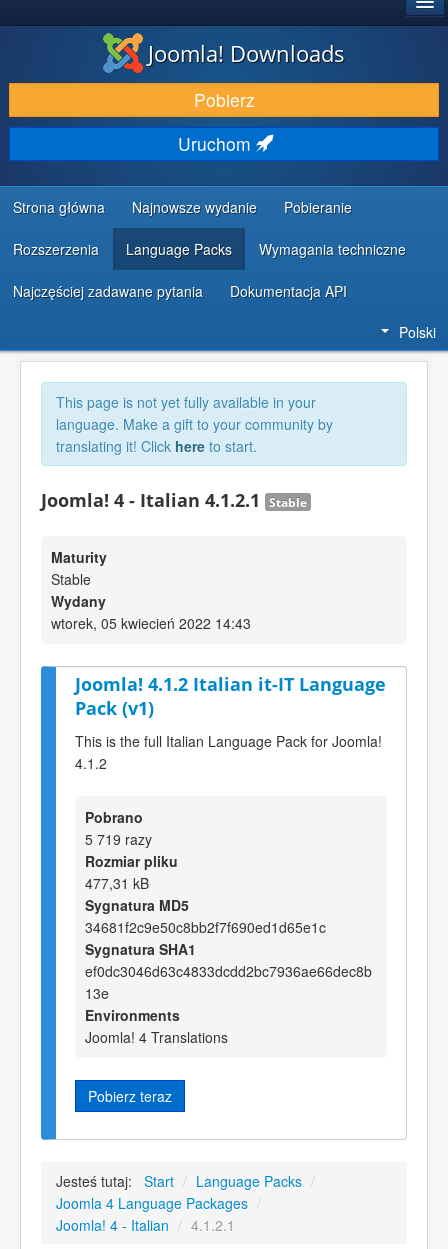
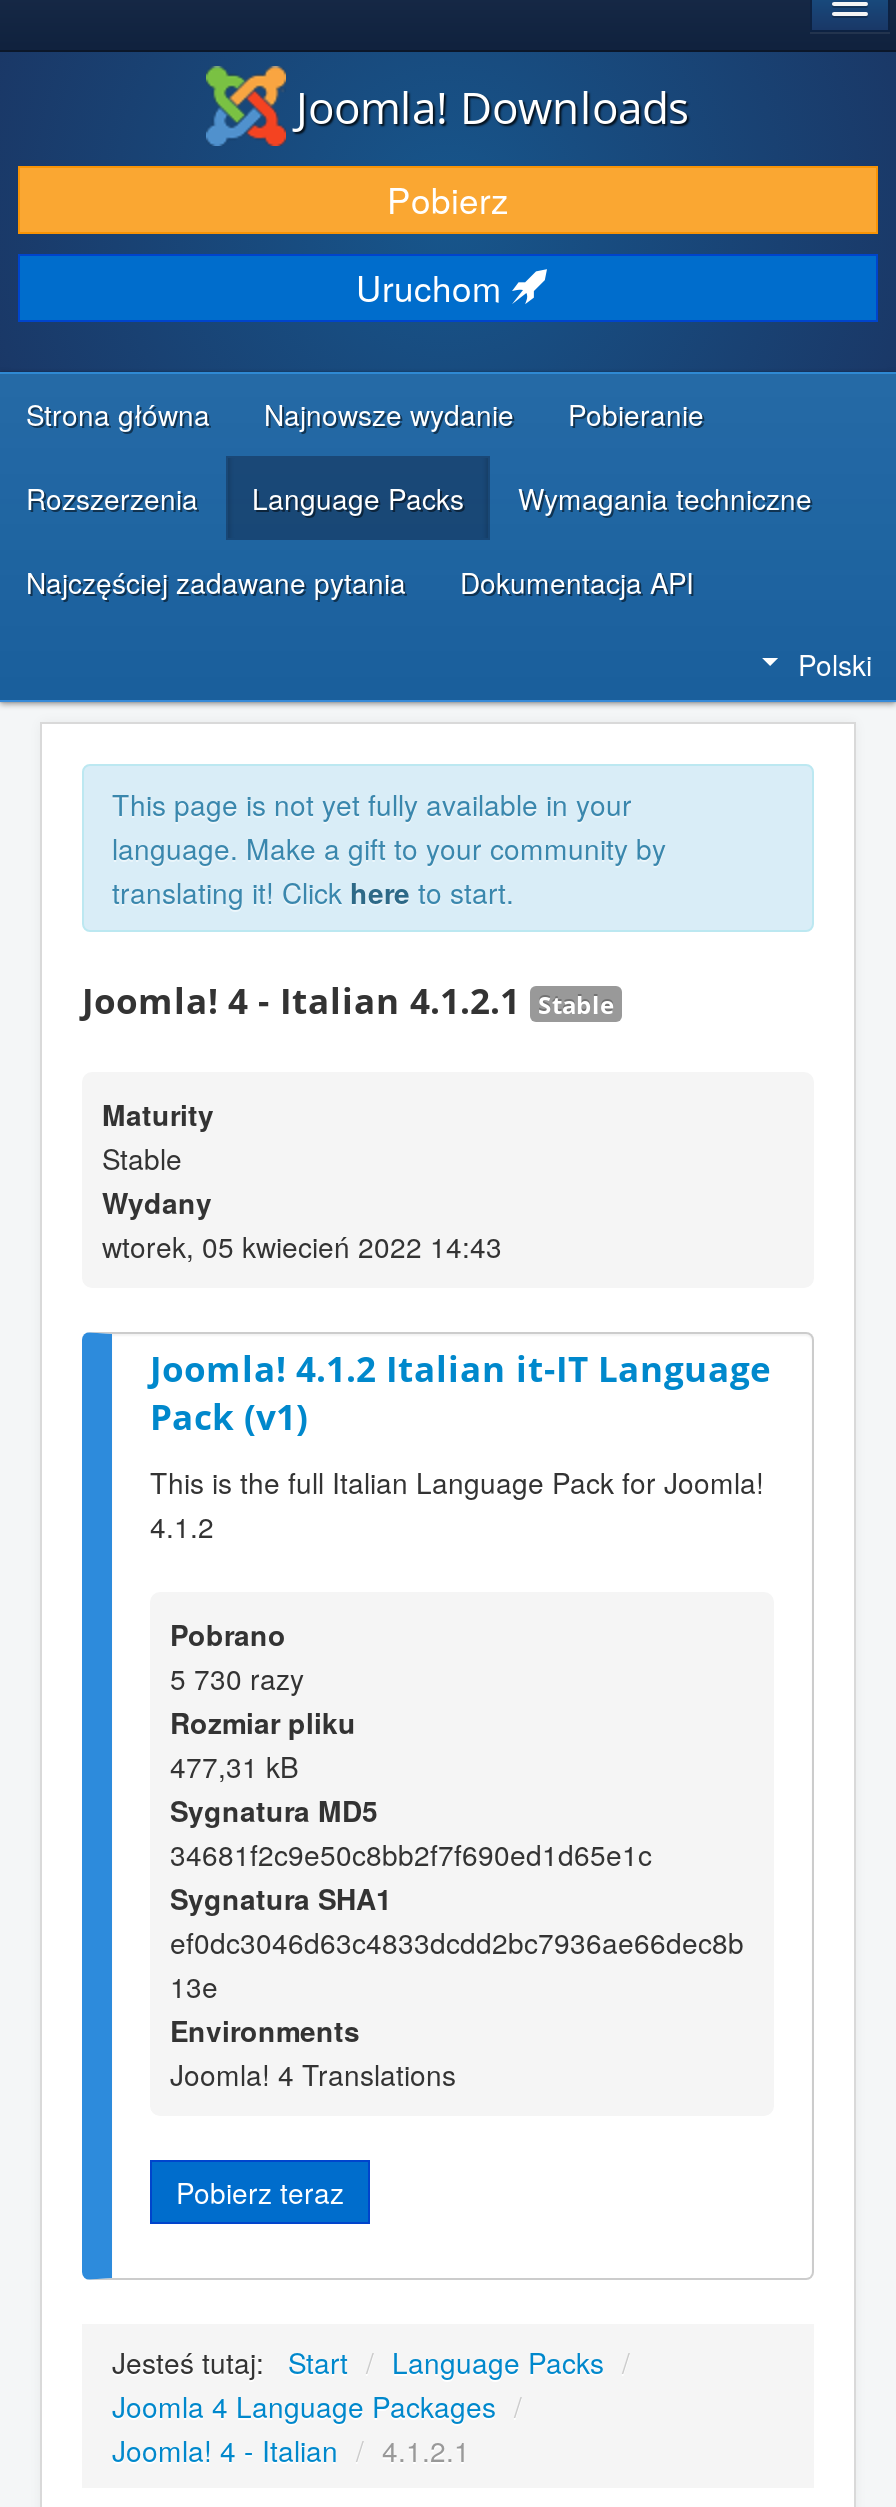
- 5 719 razy
+ 5 730 razy
